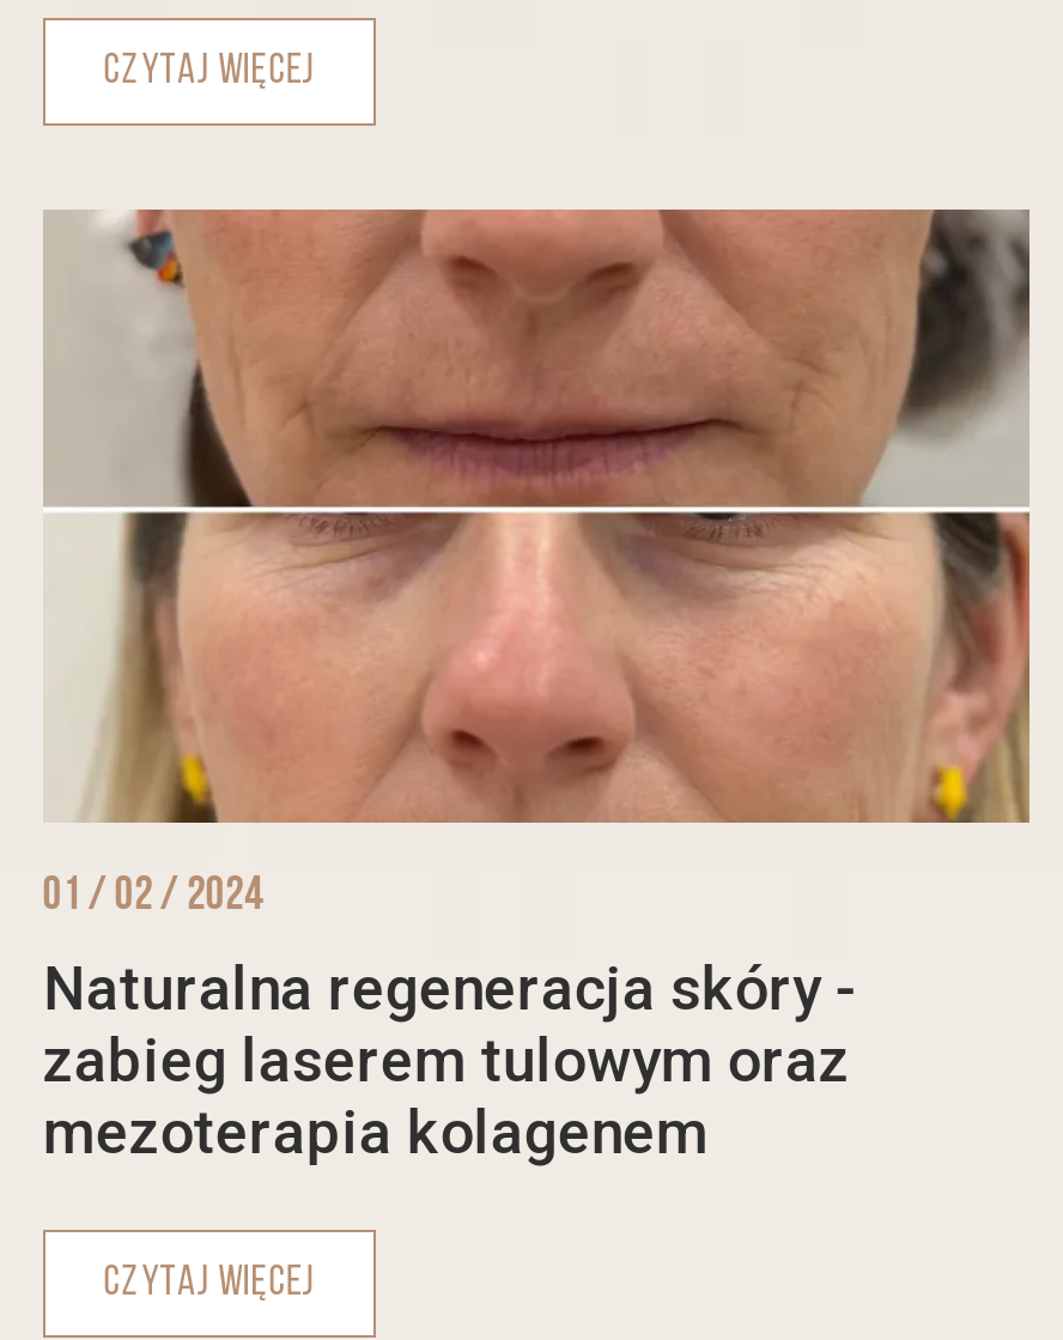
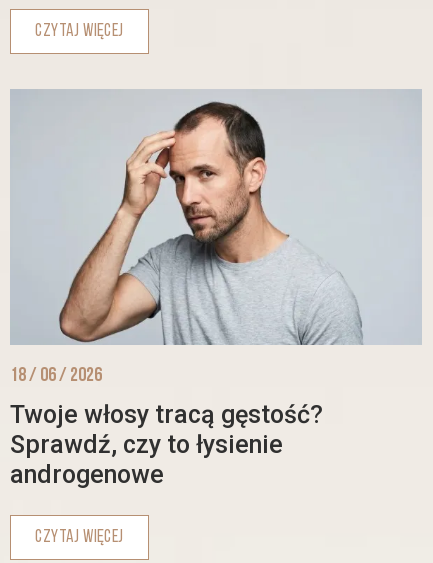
- [image]
- 01 / 02 / 2024
+ [image]
+ 18 / 06 / 2026

- Naturalna regeneracja skóry -
- zabieg laserem tulowym oraz
- mezoterapia kolagenem
+ Twoje włosy tracą gęstość?
+ Sprawdź, czy to łysienie
+ androgenowe
